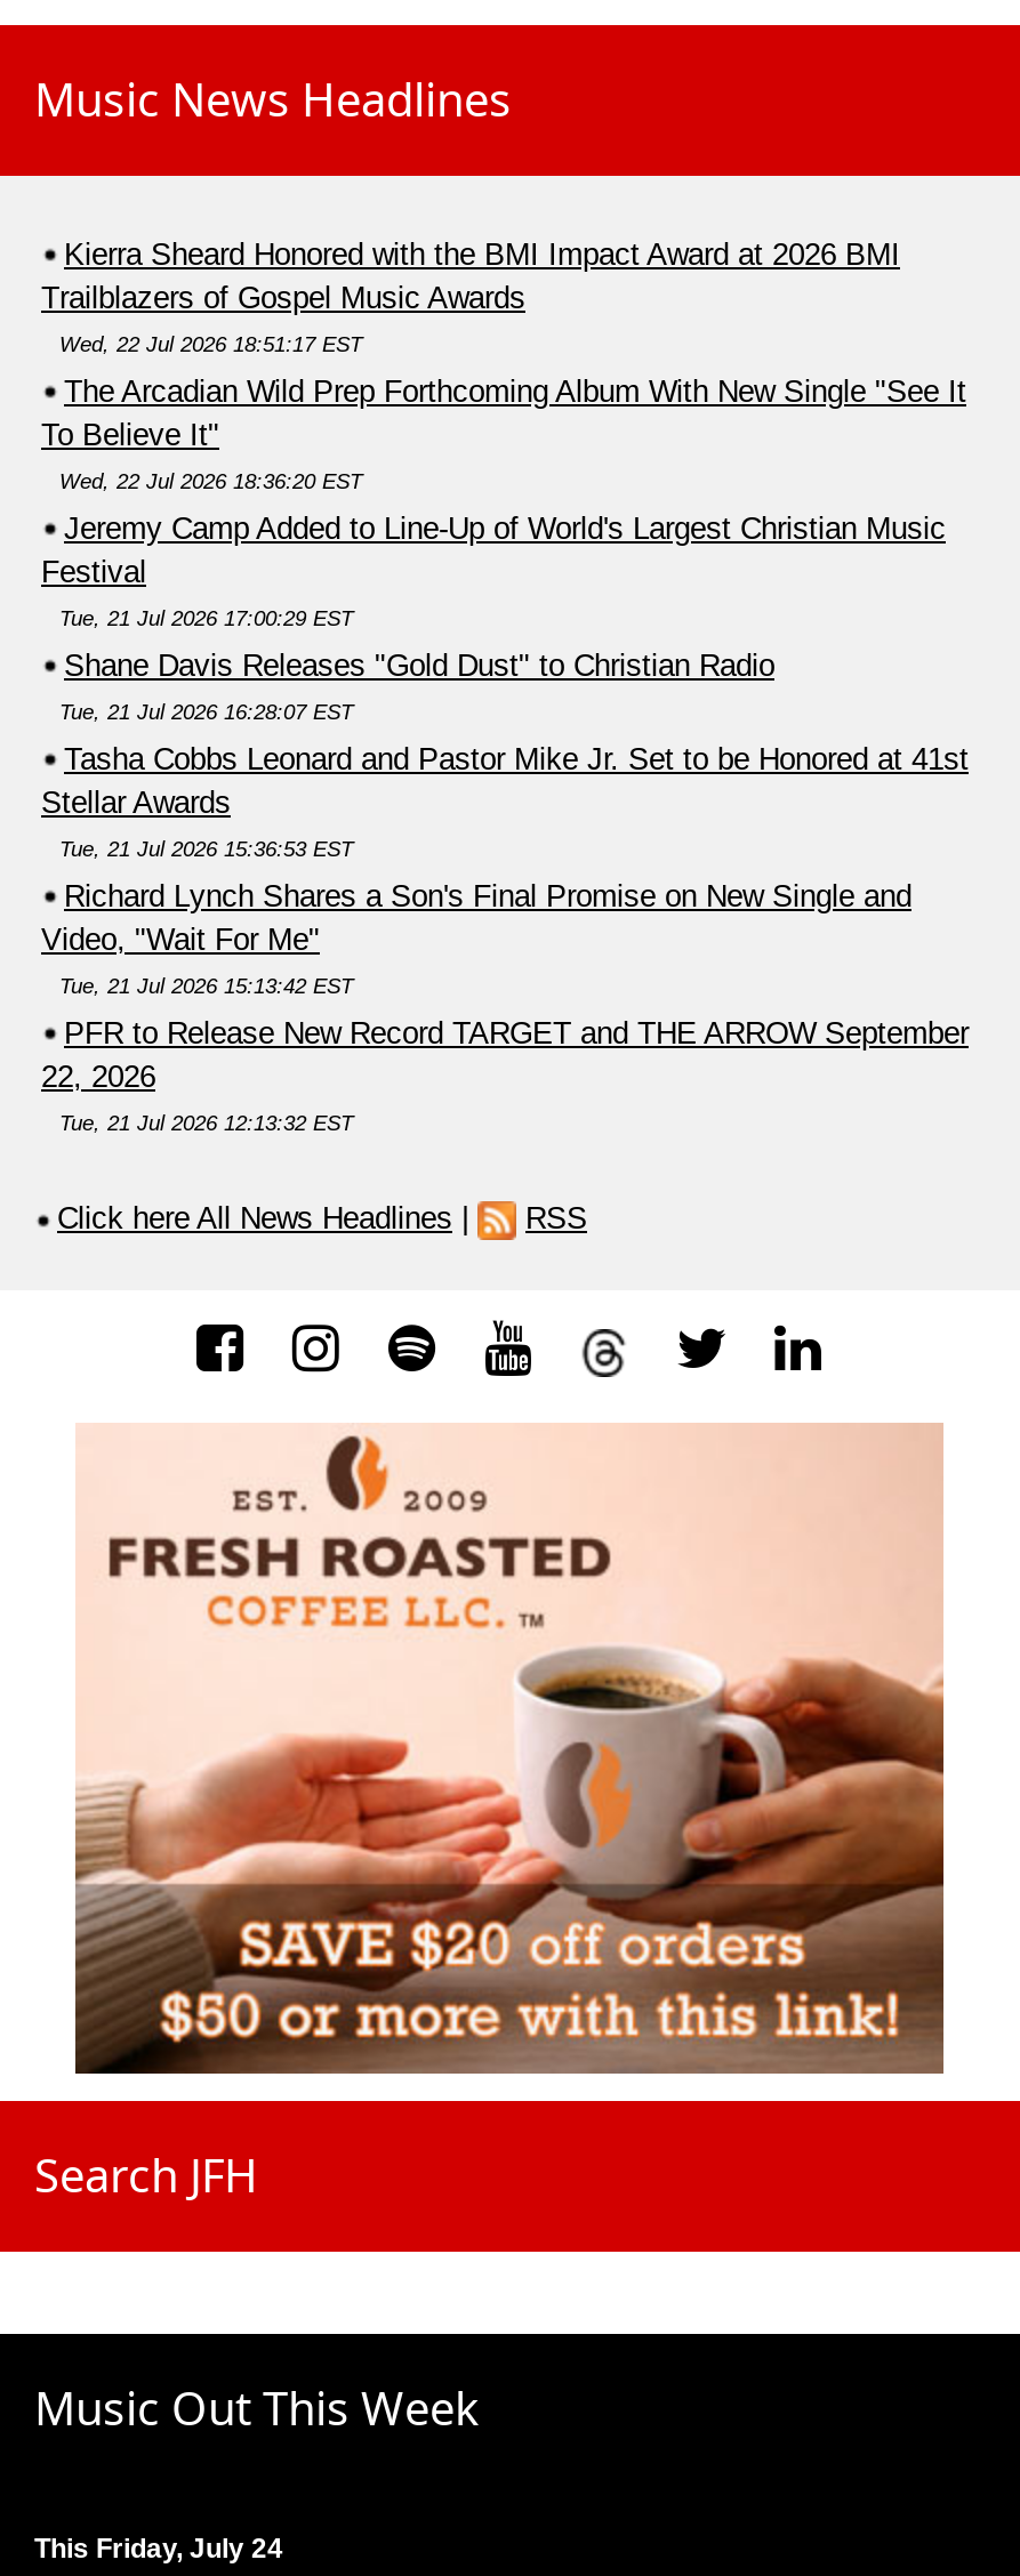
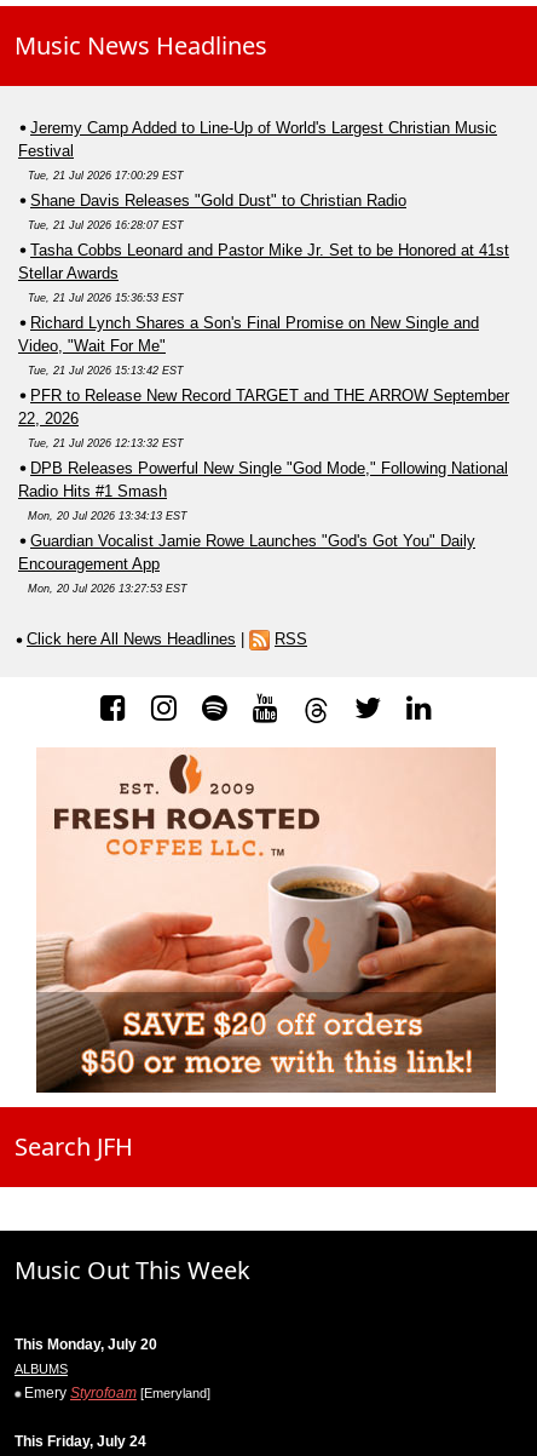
- Kierra Sheard Honored with the BMI Impact Award at 2026 BMI
- Trailblazers of Gospel Music Awards
- Wed, 22 Jul 2026 18:51:17 EST
- The Arcadian Wild Prep Forthcoming Album With New Single "See It
- To Believe It"
- Wed, 22 Jul 2026 18:36:20 EST

moved up: Jeremy Camp Added to Line-Up of World's Largest Christian Music | Festival | Tue, 21 Jul 2026 17:00:29 EST | ... | 22, 2026 | Tue, 21 Jul 2026 12:13:32 EST

+ DPB Releases Powerful New Single "God Mode," Following National
+ Radio Hits #1 Smash
+ Mon, 20 Jul 2026 13:34:13 EST
+ Guardian Vocalist Jamie Rowe Launches "God's Got You" Daily
+ Encouragement App
+ Mon, 20 Jul 2026 13:27:53 EST

+ This Monday, July 20
+ ALBUMS
+ Emery Styrofoam [Emeryland]
